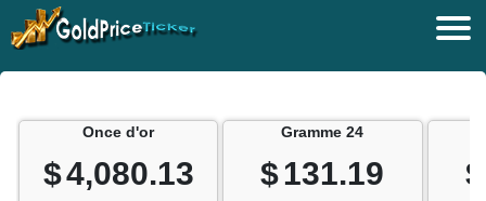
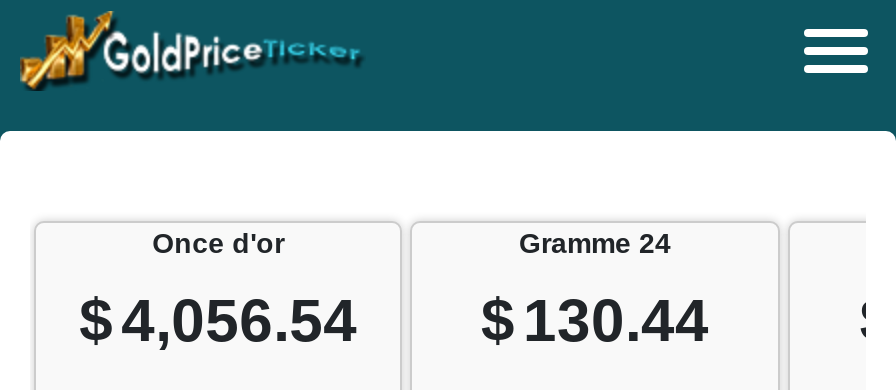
- $ 4,080.13
+ $ 4,056.54

- $ 131.19
+ $ 130.44
